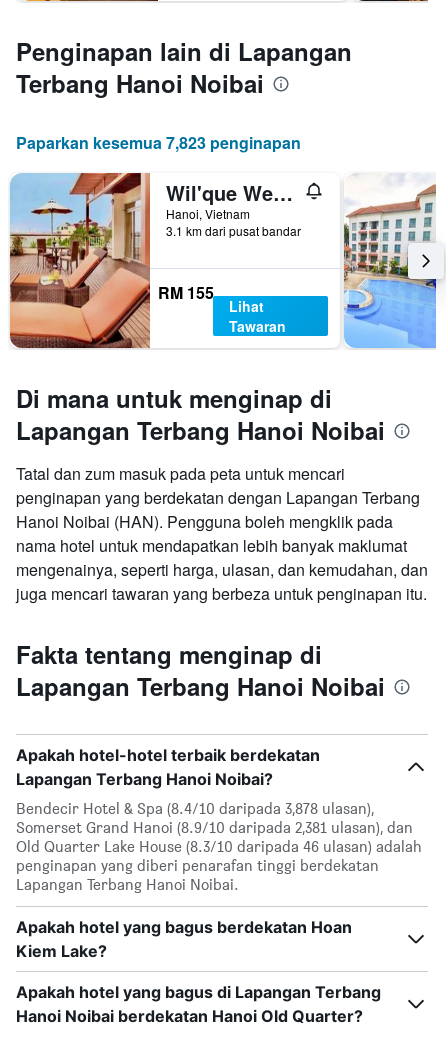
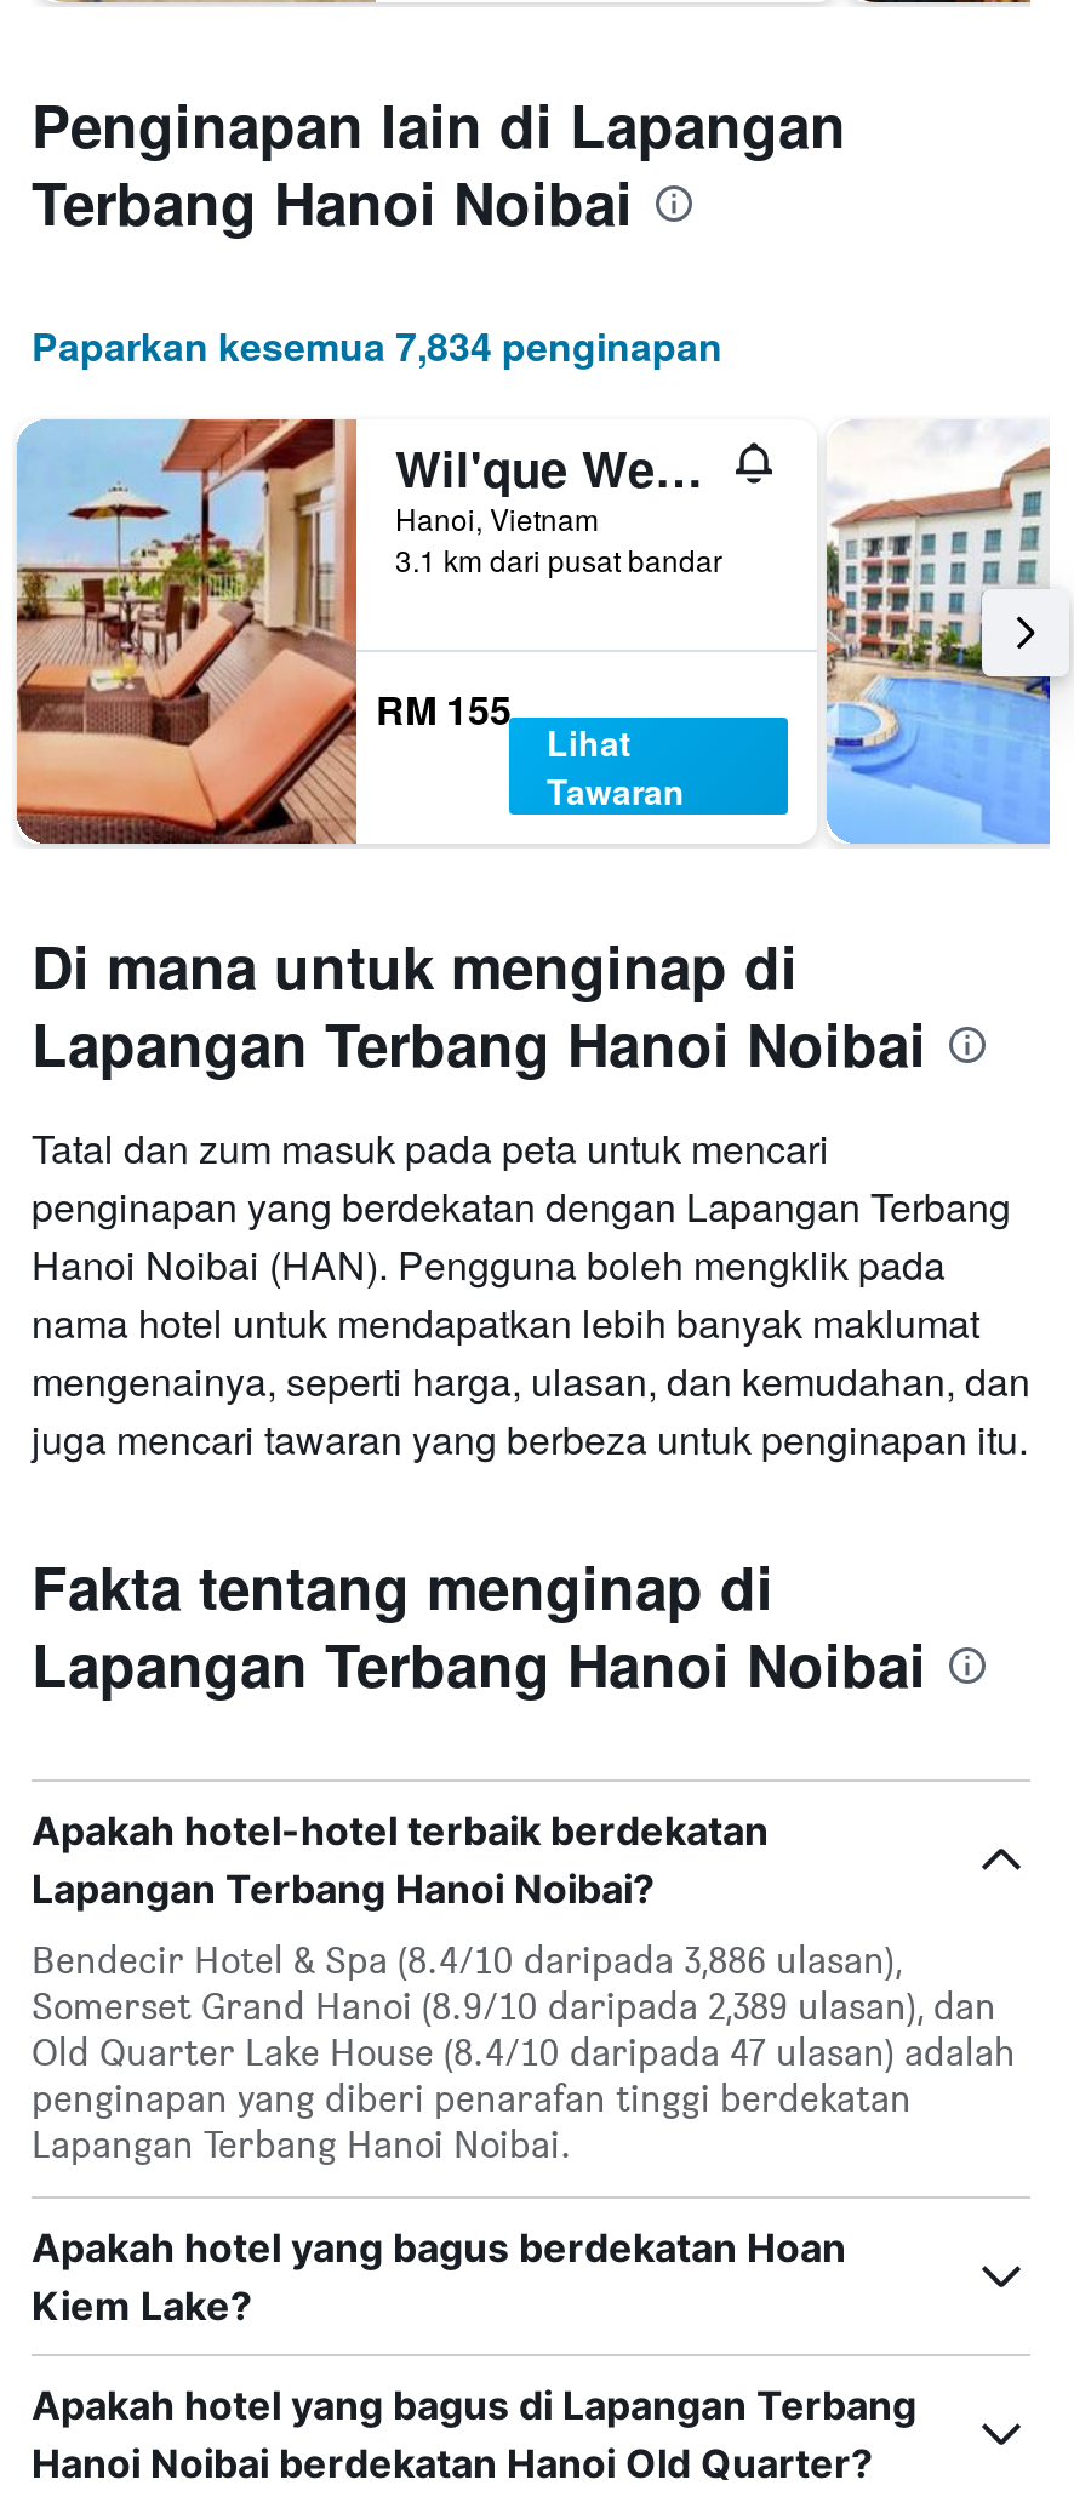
- Paparkan kesemua 7,823 penginapan
+ Paparkan kesemua 7,834 penginapan

- Bendecir Hotel & Spa (8.4/10 daripada 3,878 ulasan),
+ Bendecir Hotel & Spa (8.4/10 daripada 3,886 ulasan),

- Somerset Grand Hanoi (8.9/10 daripada 2,381 ulasan), dan
+ Somerset Grand Hanoi (8.9/10 daripada 2,389 ulasan), dan

- Old Quarter Lake House (8.3/10 daripada 46 ulasan) adalah
+ Old Quarter Lake House (8.4/10 daripada 47 ulasan) adalah
